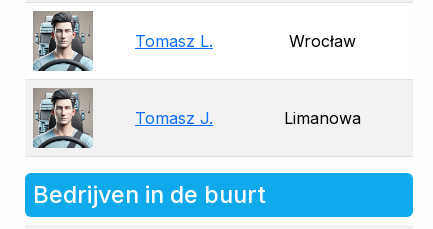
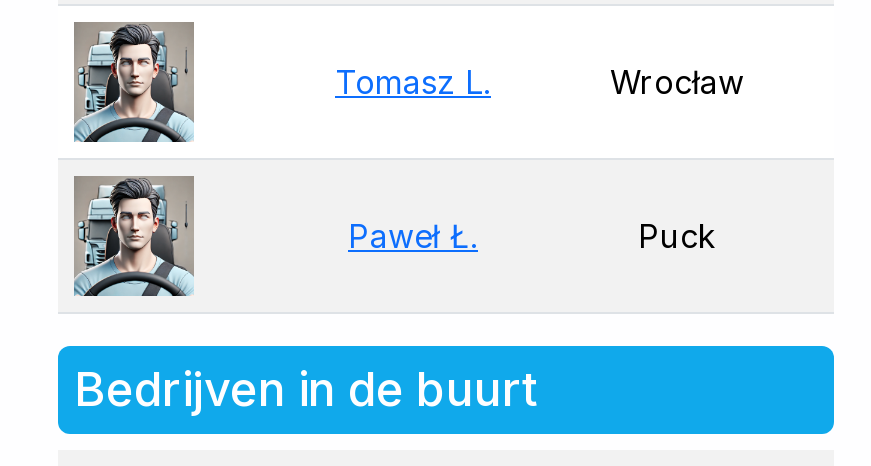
- Tomasz J.
- Limanowa
+ Paweł Ł.
+ Puck
